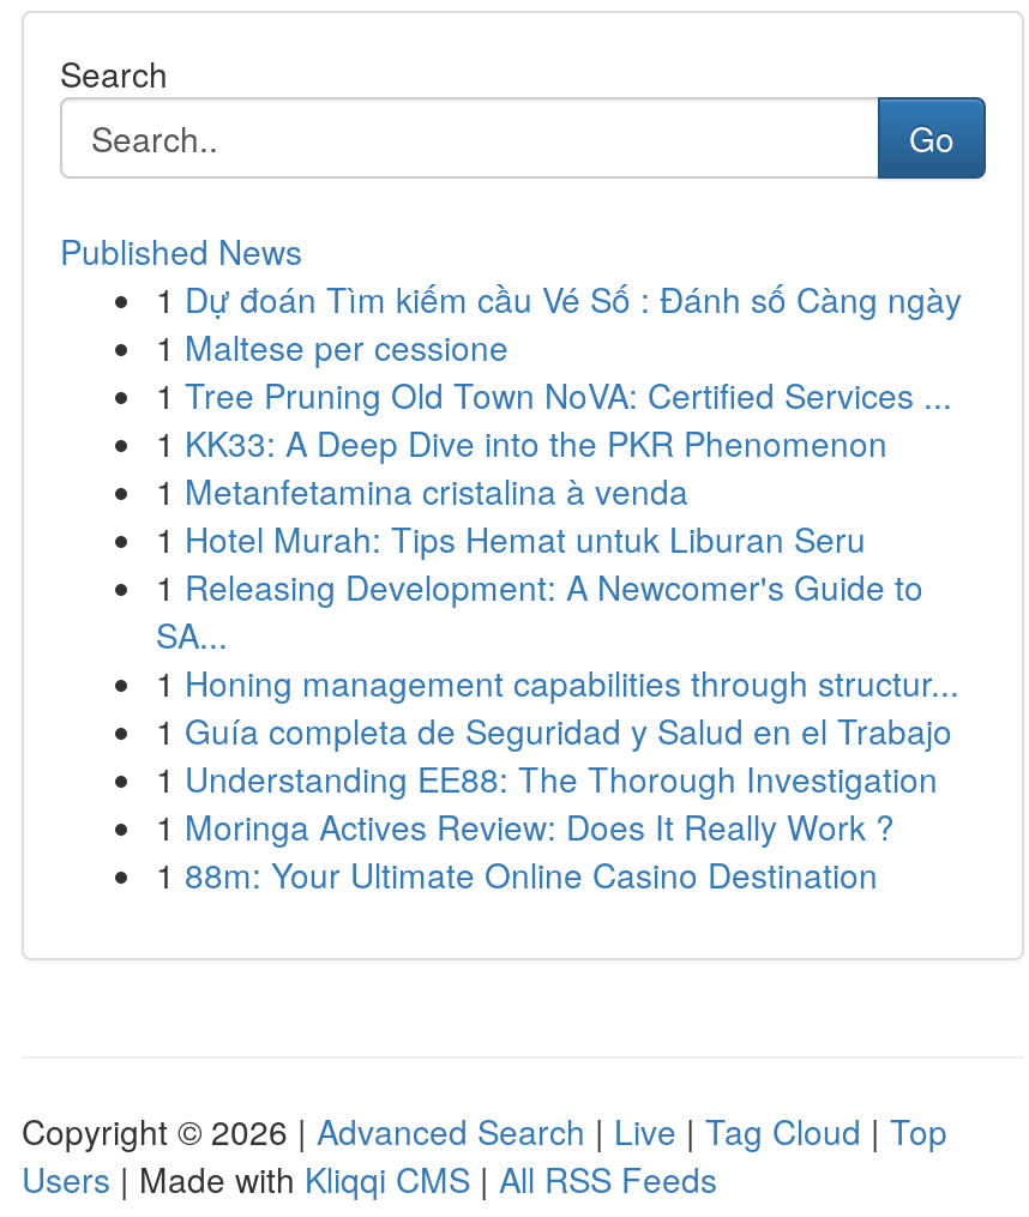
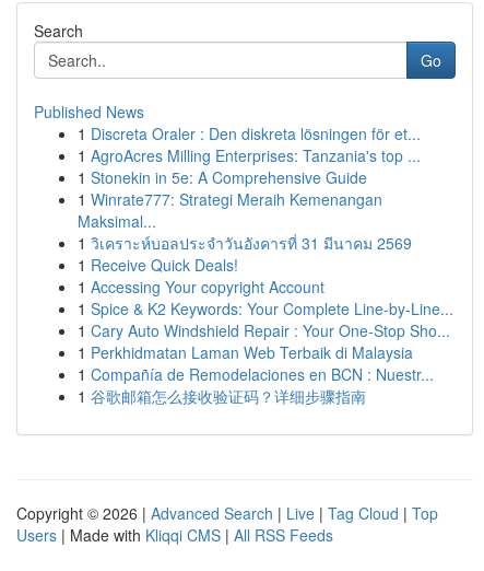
- 1 Dự đoán Tìm kiếm cầu Vé Số : Đánh số Càng ngày
- 1 Maltese per cessione
- 1 Tree Pruning Old Town NoVA: Certified Services ...
- 1 KK33: A Deep Dive into the PKR Phenomenon
- 1 Metanfetamina cristalina à venda
- 1 Hotel Murah: Tips Hemat untuk Liburan Seru
- 1 Releasing Development: A Newcomer's Guide to
- SA...
- 1 Honing management capabilities through structur...
- 1 Guía completa de Seguridad y Salud en el Trabajo
- 1 Understanding EE88: The Thorough Investigation
- 1 Moringa Actives Review: Does It Really Work ?
- 1 88m: Your Ultimate Online Casino Destination
+ 1 Discreta Oraler : Den diskreta lösningen för et...
+ 1 AgroAcres Milling Enterprises: Tanzania's top ...
+ 1 Stonekin in 5e: A Comprehensive Guide
+ 1 Winrate777: Strategi Meraih Kemenangan
+ Maksimal...
+ 1 วิเคราะห์บอลประจำวันอังคารที่ 31 มีนาคม 2569
+ 1 Receive Quick Deals!
+ 1 Accessing Your copyright Account
+ 1 Spice & K2 Keywords: Your Complete Line-by-Line...
+ 1 Cary Auto Windshield Repair : Your One-Stop Sho...
+ 1 Perkhidmatan Laman Web Terbaik di Malaysia
+ 1 Compañía de Remodelaciones en BCN : Nuestr...
+ 1 谷歌邮箱怎么接收验证码？详细步骤指南
